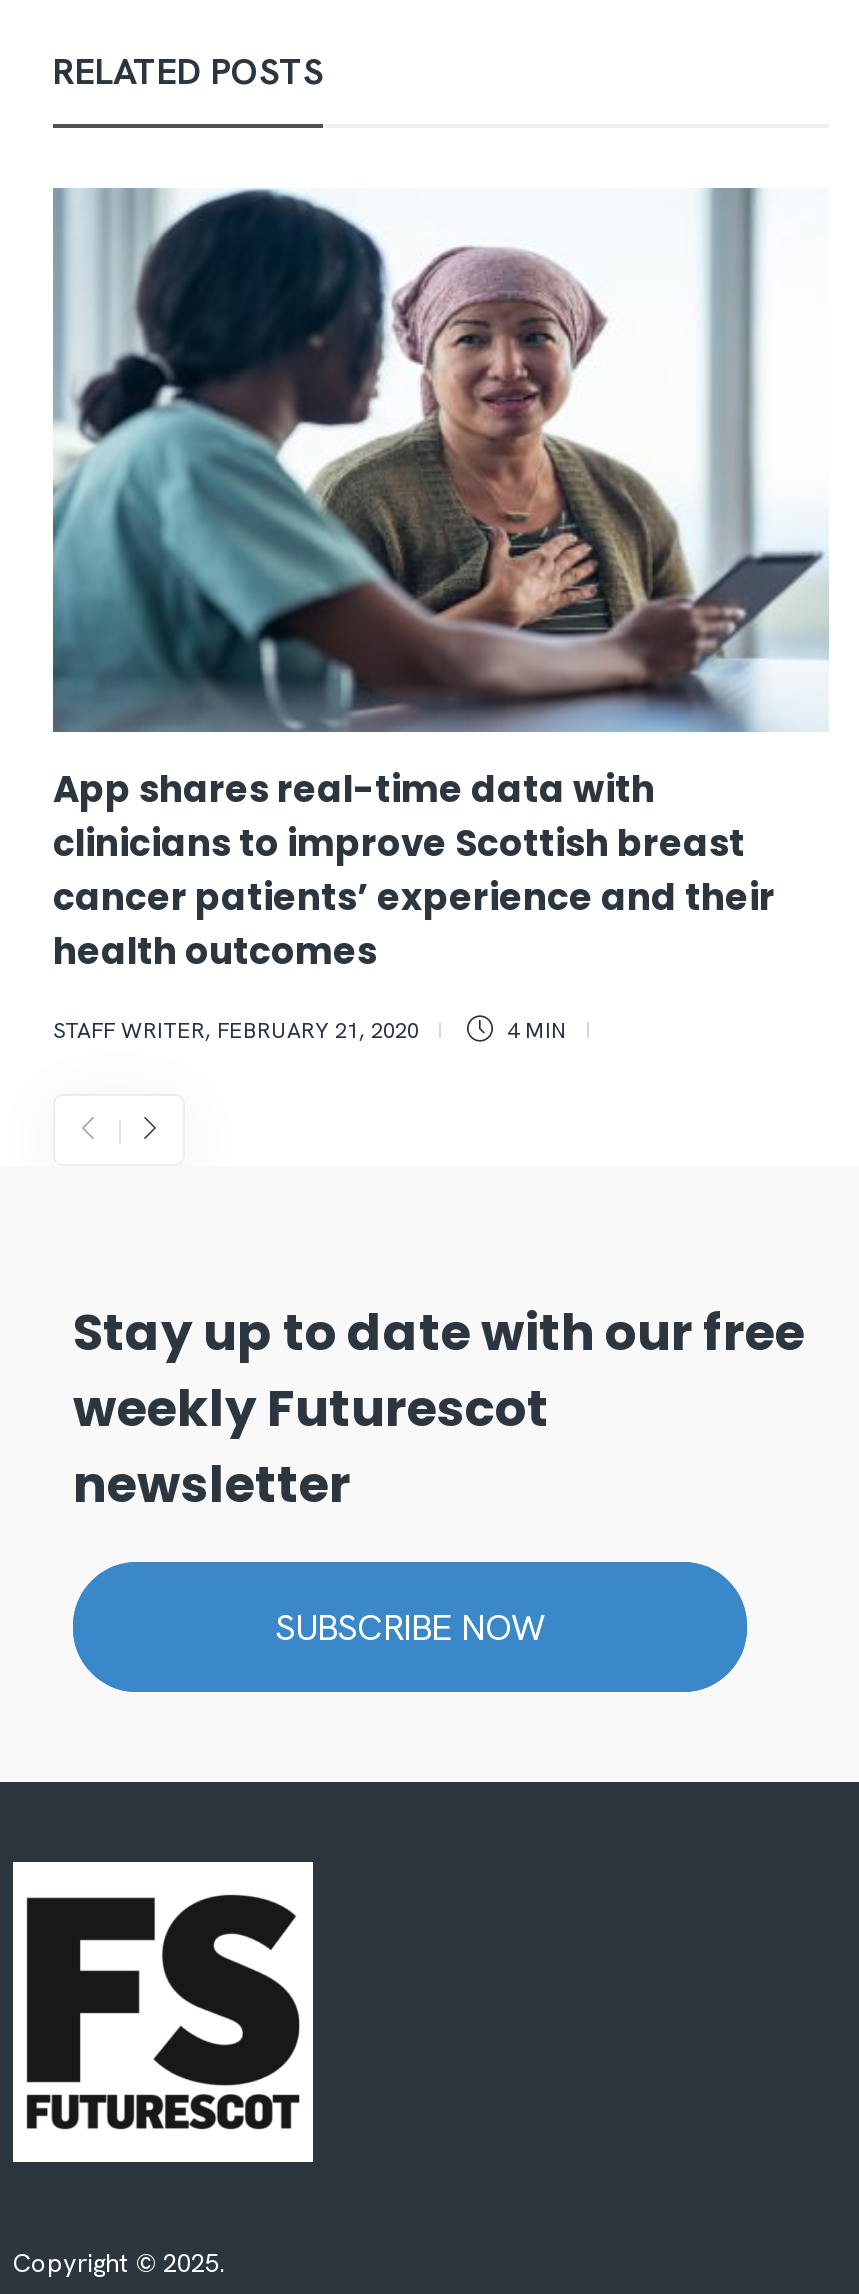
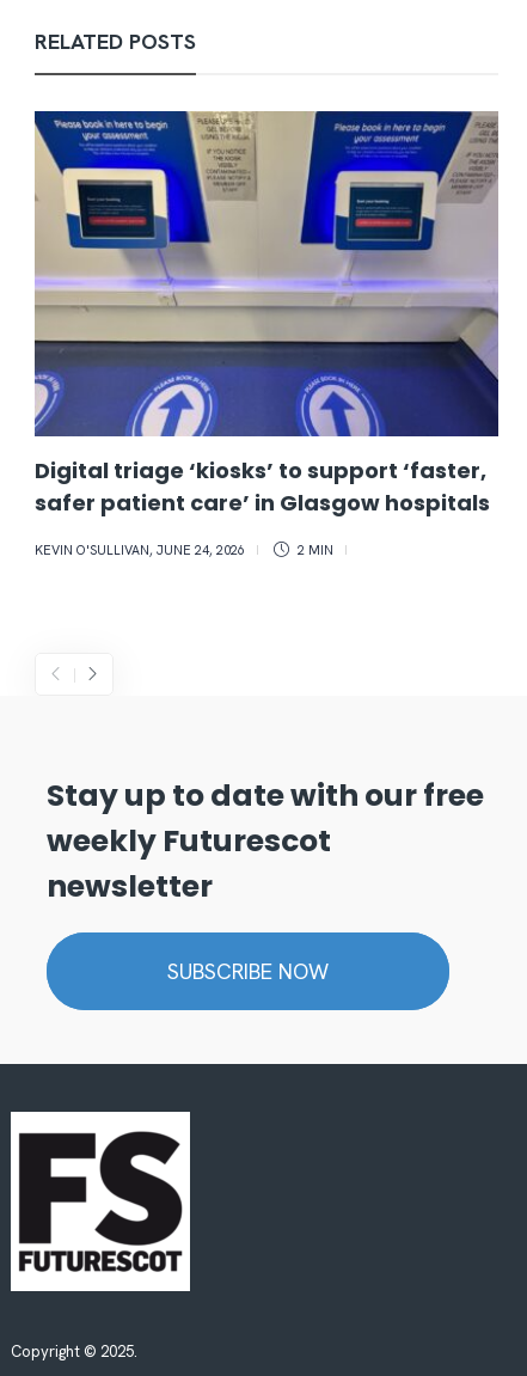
- [image]
- App shares real-time data with
- clinicians to improve Scottish breast
- cancer patients’ experience and their
- health outcomes
+ [image]
+ Digital triage ‘kiosks’ to support ‘faster,
+ safer patient care’ in Glasgow hospitals

- STAFF WRITER, FEBRUARY 21, 2020
- 4 MIN
+ KEVIN O'SULLIVAN, JUNE 24, 2026
+ 2 MIN
